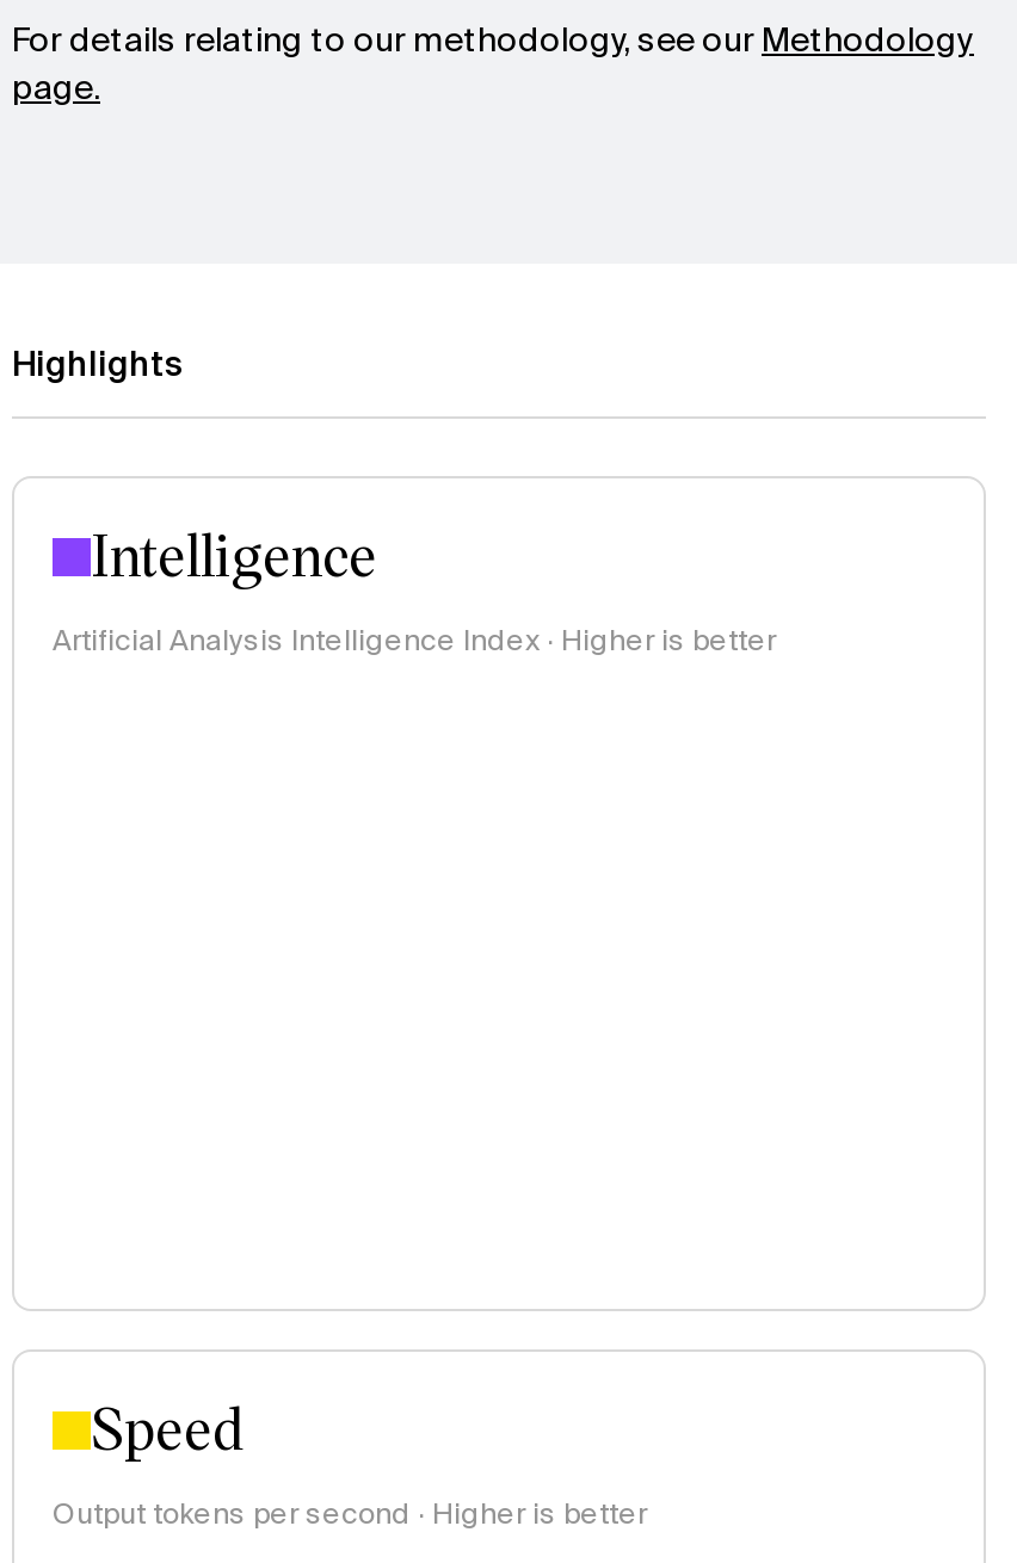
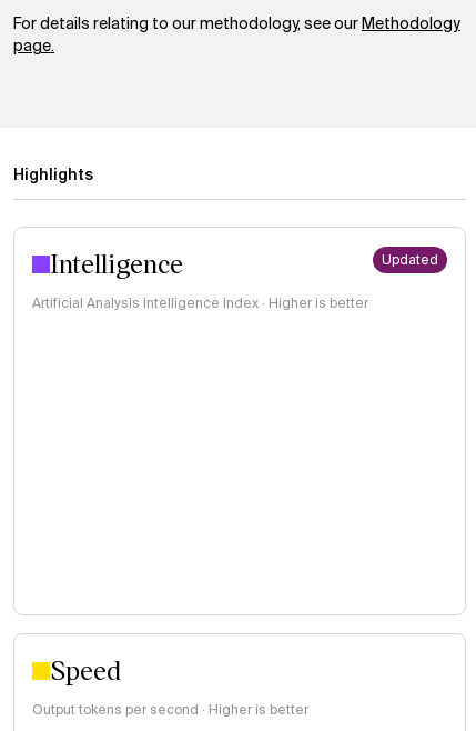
+ Updated
